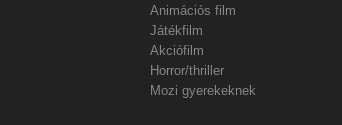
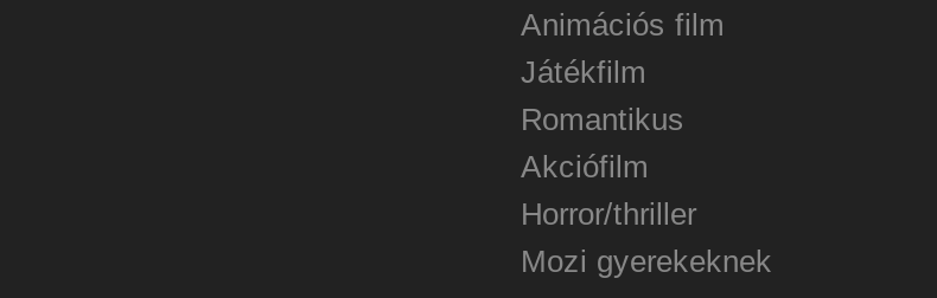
+ Romantikus
